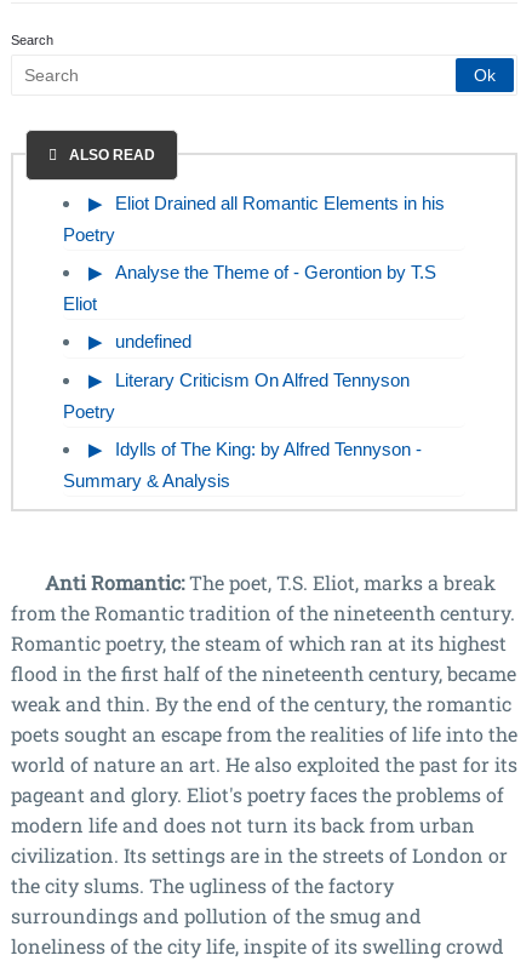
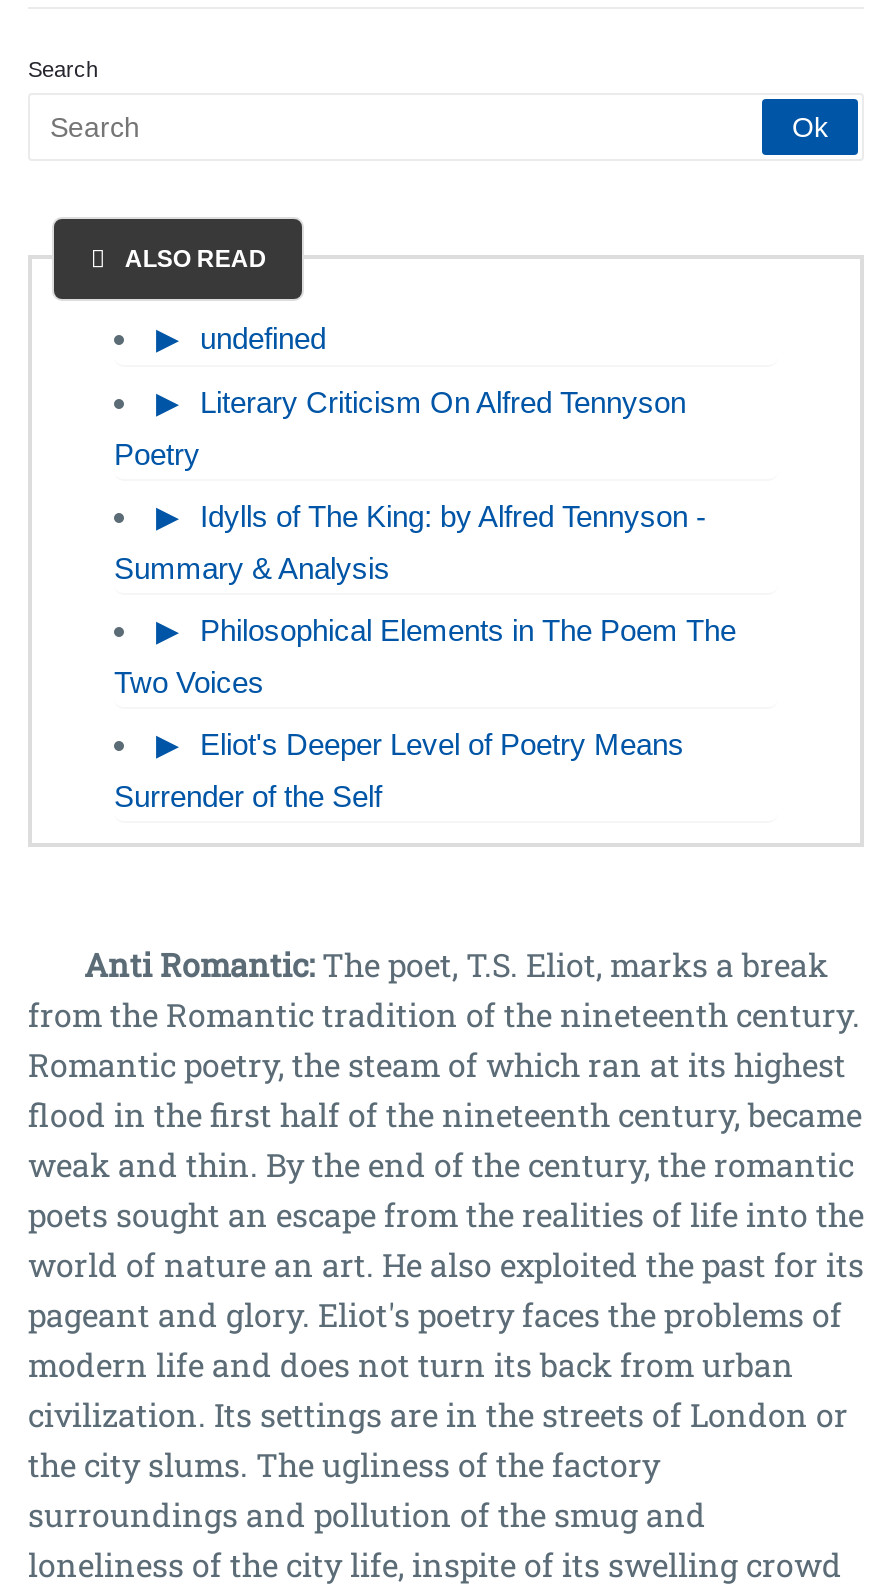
- Eliot Drained all Romantic Elements in his
- Poetry
- Analyse the Theme of - Gerontion by T.S
- Eliot

moved up: undefined | Literary Criticism On Alfred Tennyson | Poetry | Idylls of The King: by Alfred Tennyson - | Summary & Analysis

+ Philosophical Elements in The Poem The
+ Two Voices
+ Eliot's Deeper Level of Poetry Means
+ Surrender of the Self
